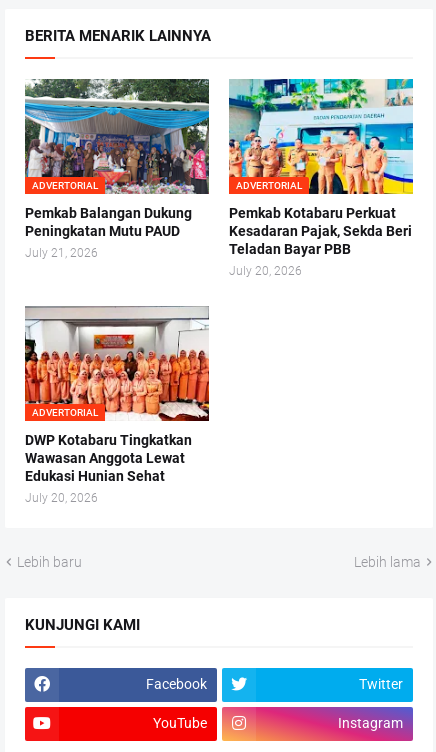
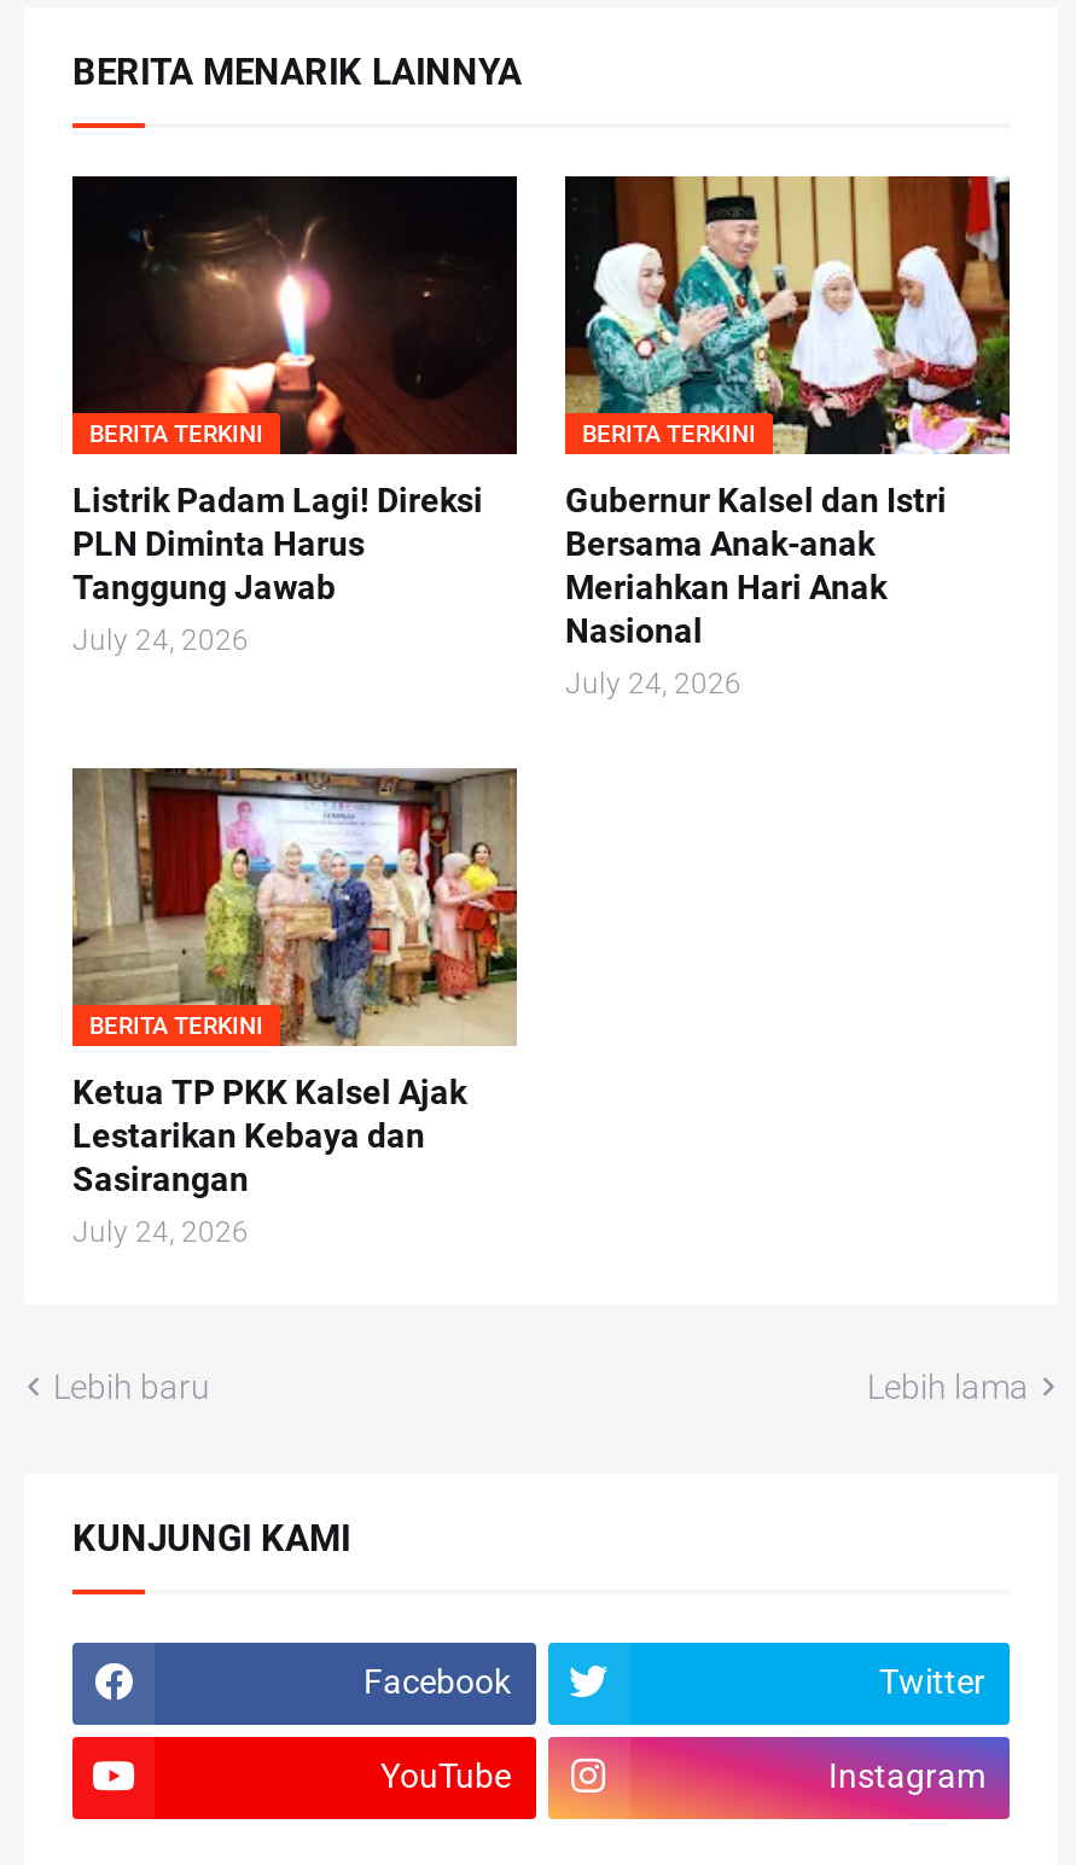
- [image]
- ADVERTORIAL
+ [image]
+ BERITA TERKINI

- [image]
- ADVERTORIAL
+ [image]
+ BERITA TERKINI

- Pemkab Balangan Dukung
- Peningkatan Mutu PAUD
- July 21, 2026
+ Listrik Padam Lagi! Direksi
+ PLN Diminta Harus
+ Tanggung Jawab
+ July 24, 2026

- Pemkab Kotabaru Perkuat
- Kesadaran Pajak, Sekda Beri
- Teladan Bayar PBB
- July 20, 2026
+ Gubernur Kalsel dan Istri
+ Bersama Anak-anak
+ Meriahkan Hari Anak
+ Nasional
+ July 24, 2026

- [image]
- ADVERTORIAL
+ [image]
+ BERITA TERKINI

- DWP Kotabaru Tingkatkan
- Wawasan Anggota Lewat
- Edukasi Hunian Sehat
- July 20, 2026
+ Ketua TP PKK Kalsel Ajak
+ Lestarikan Kebaya dan
+ Sasirangan
+ July 24, 2026
